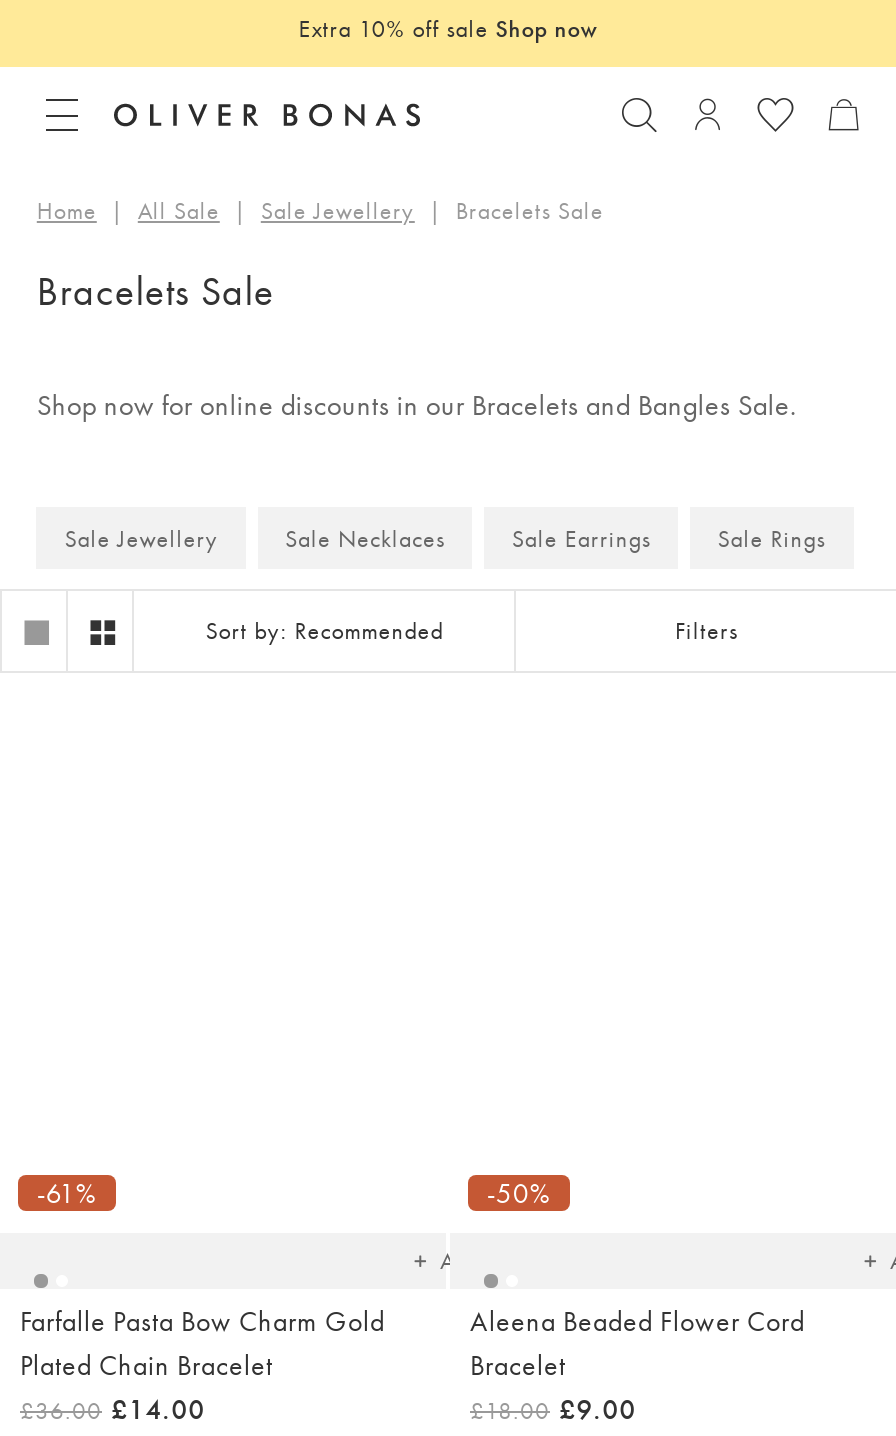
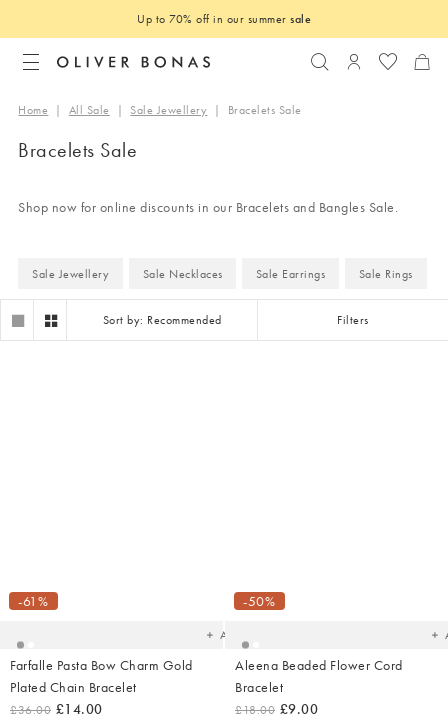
- Extra 10% off sale Shop now
+ Up to 70% off in our summer sale
